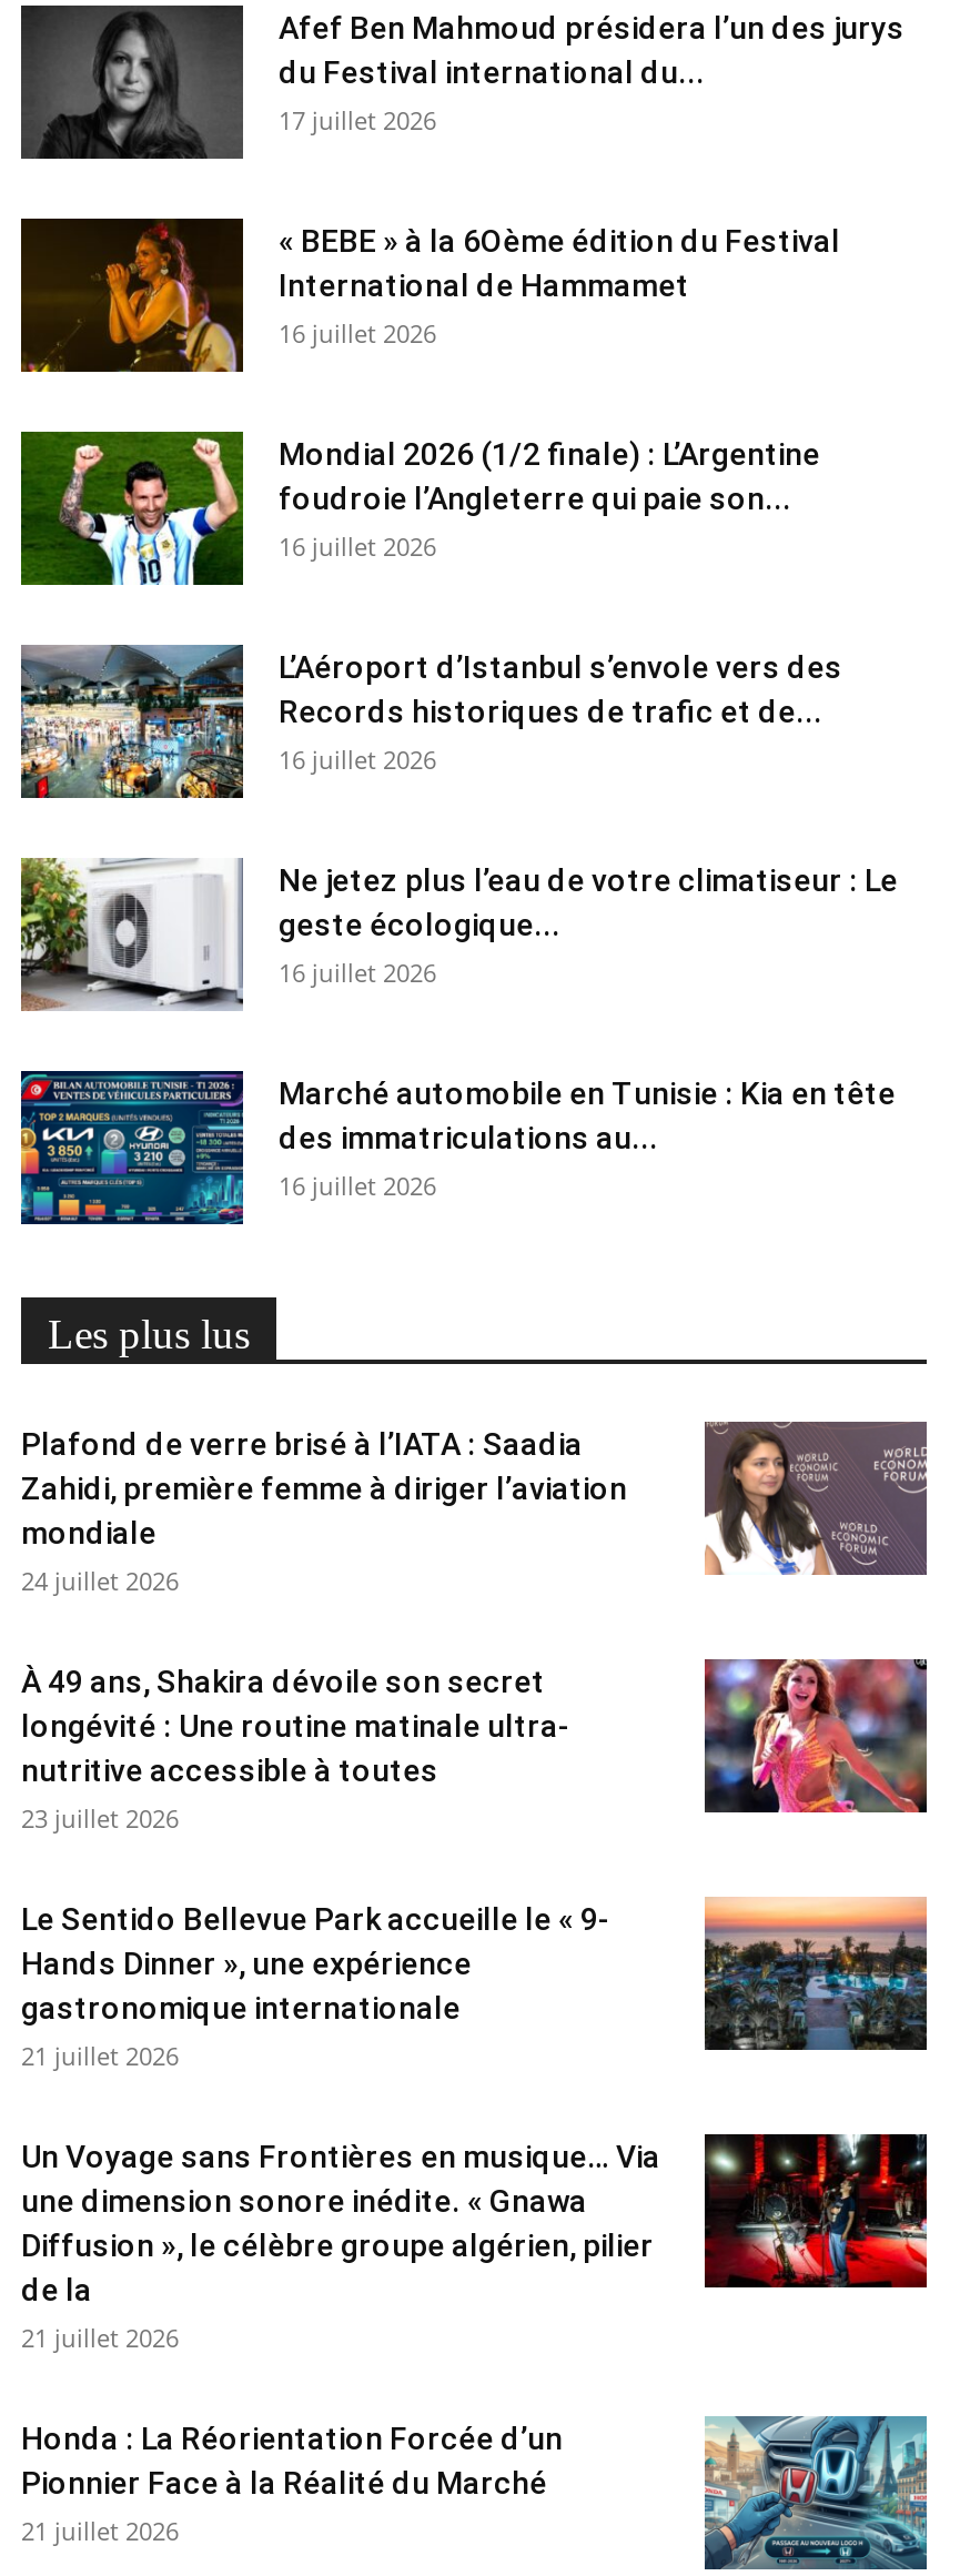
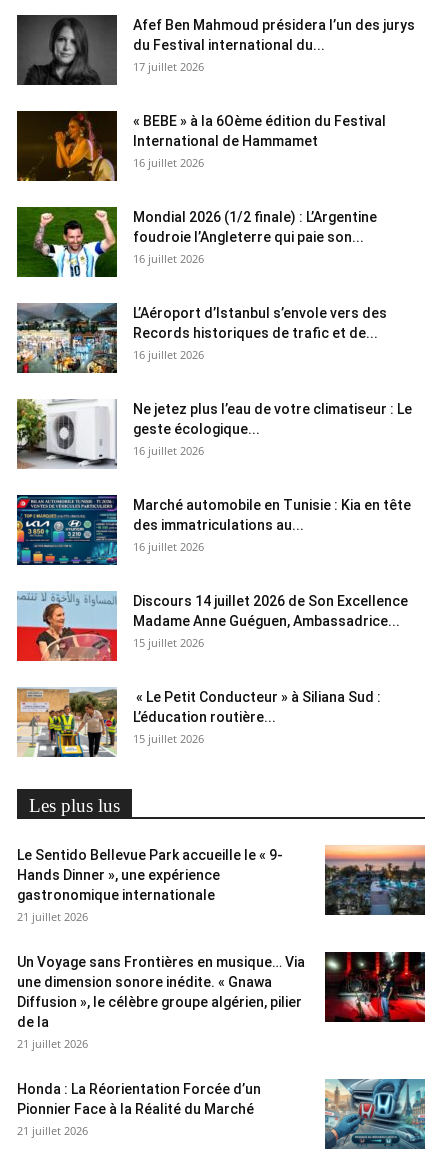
+ [image]
+ Discours 14 juillet 2026 de Son Excellence
+ Madame Anne Guéguen, Ambassadrice...
+ 15 juillet 2026
+ « Le Petit Conducteur » à Siliana Sud :
+ L’éducation routière...
+ 15 juillet 2026

+ [image]

moved down: Les plus lus

- [image]
- Plafond de verre brisé à l’IATA : Saadia
- Zahidi, première femme à diriger l’aviation
- mondiale
- 24 juillet 2026
- À 49 ans, Shakira dévoile son secret
- longévité : Une routine matinale ultra-
- nutritive accessible à toutes
- 23 juillet 2026

- [image]
